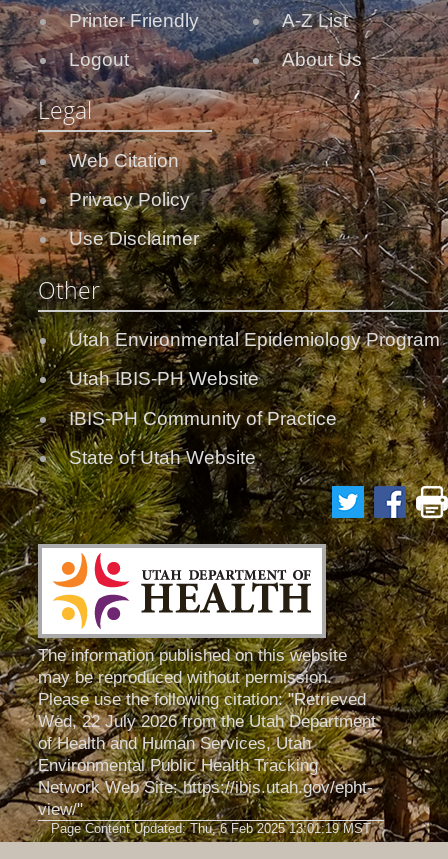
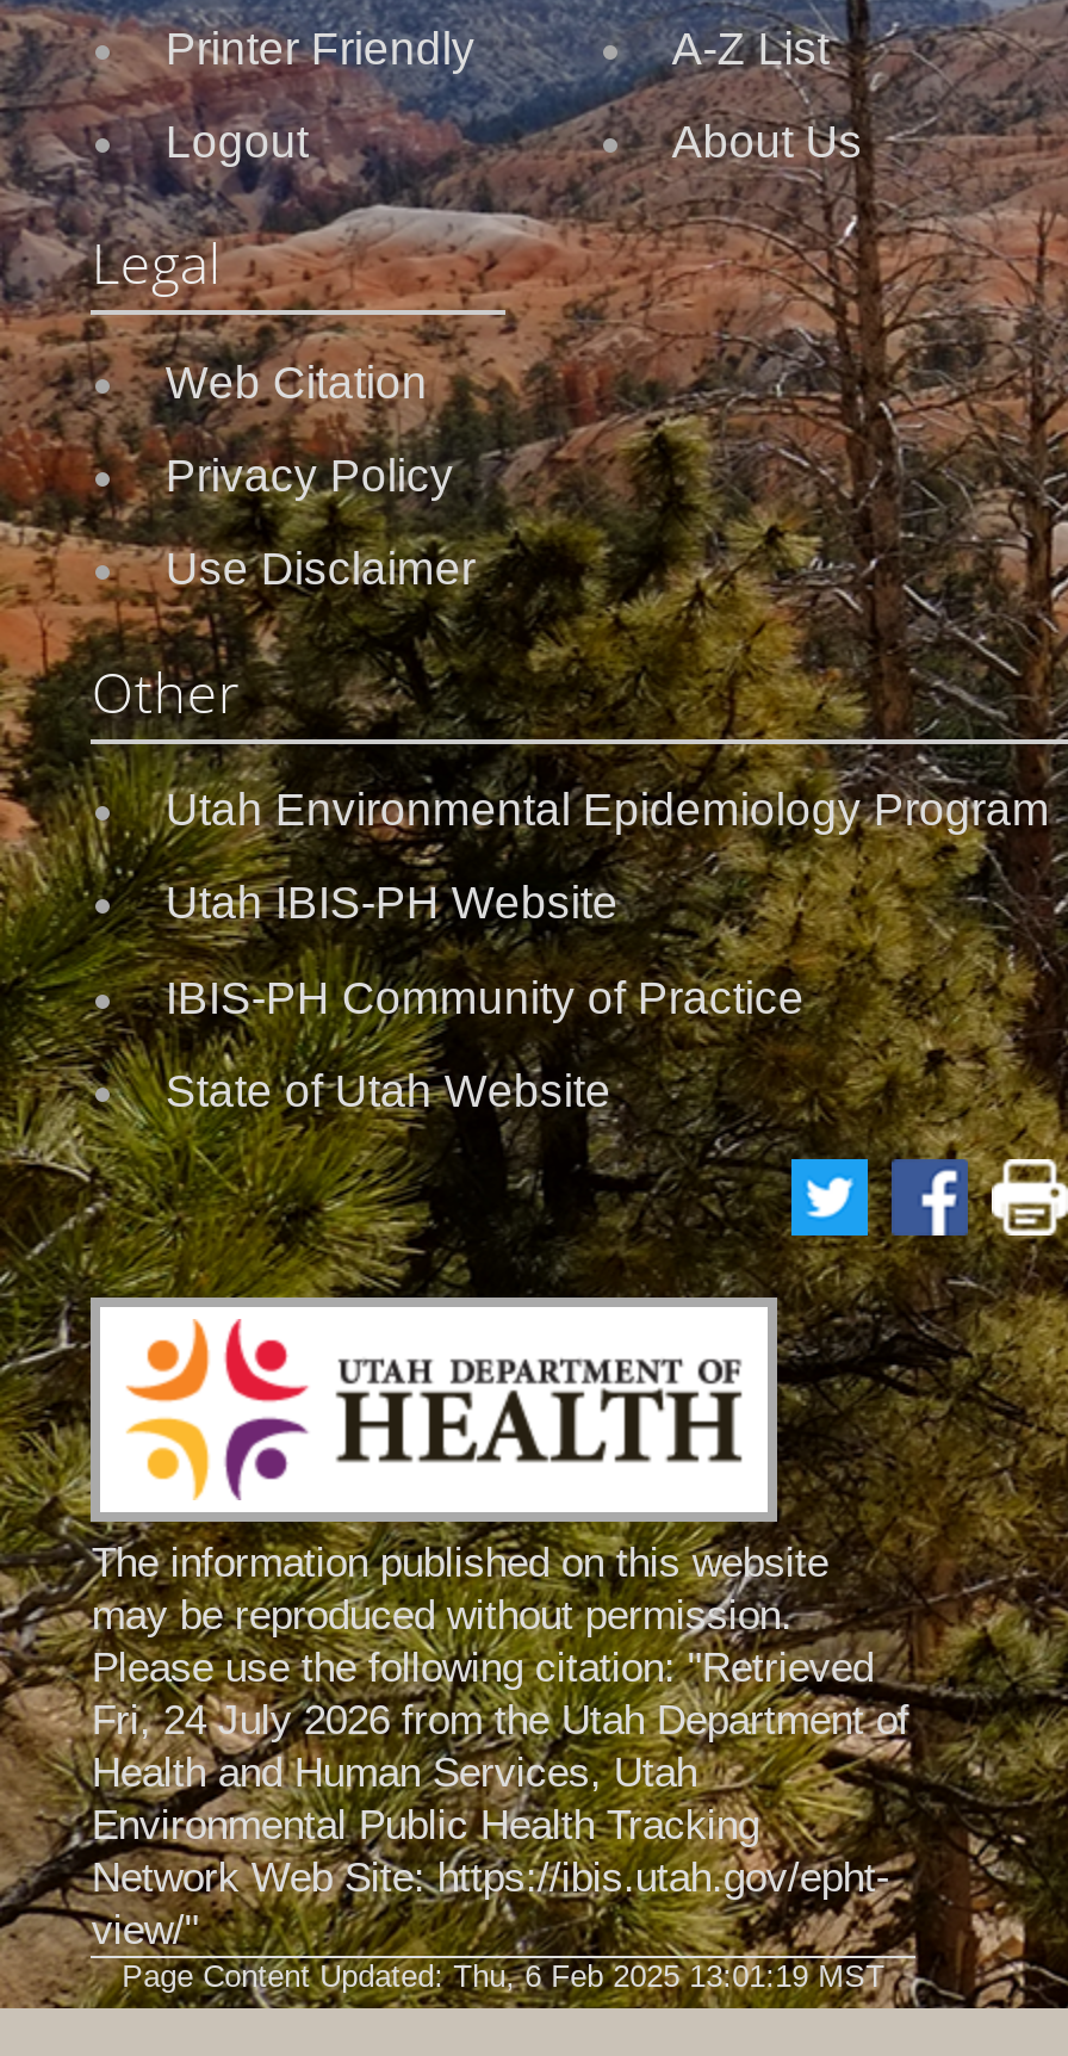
- Wed, 22 July 2026 from the Utah Department
- of Health and Human Services, Utah
+ Fri, 24 July 2026 from the Utah Department of
+ Health and Human Services, Utah
